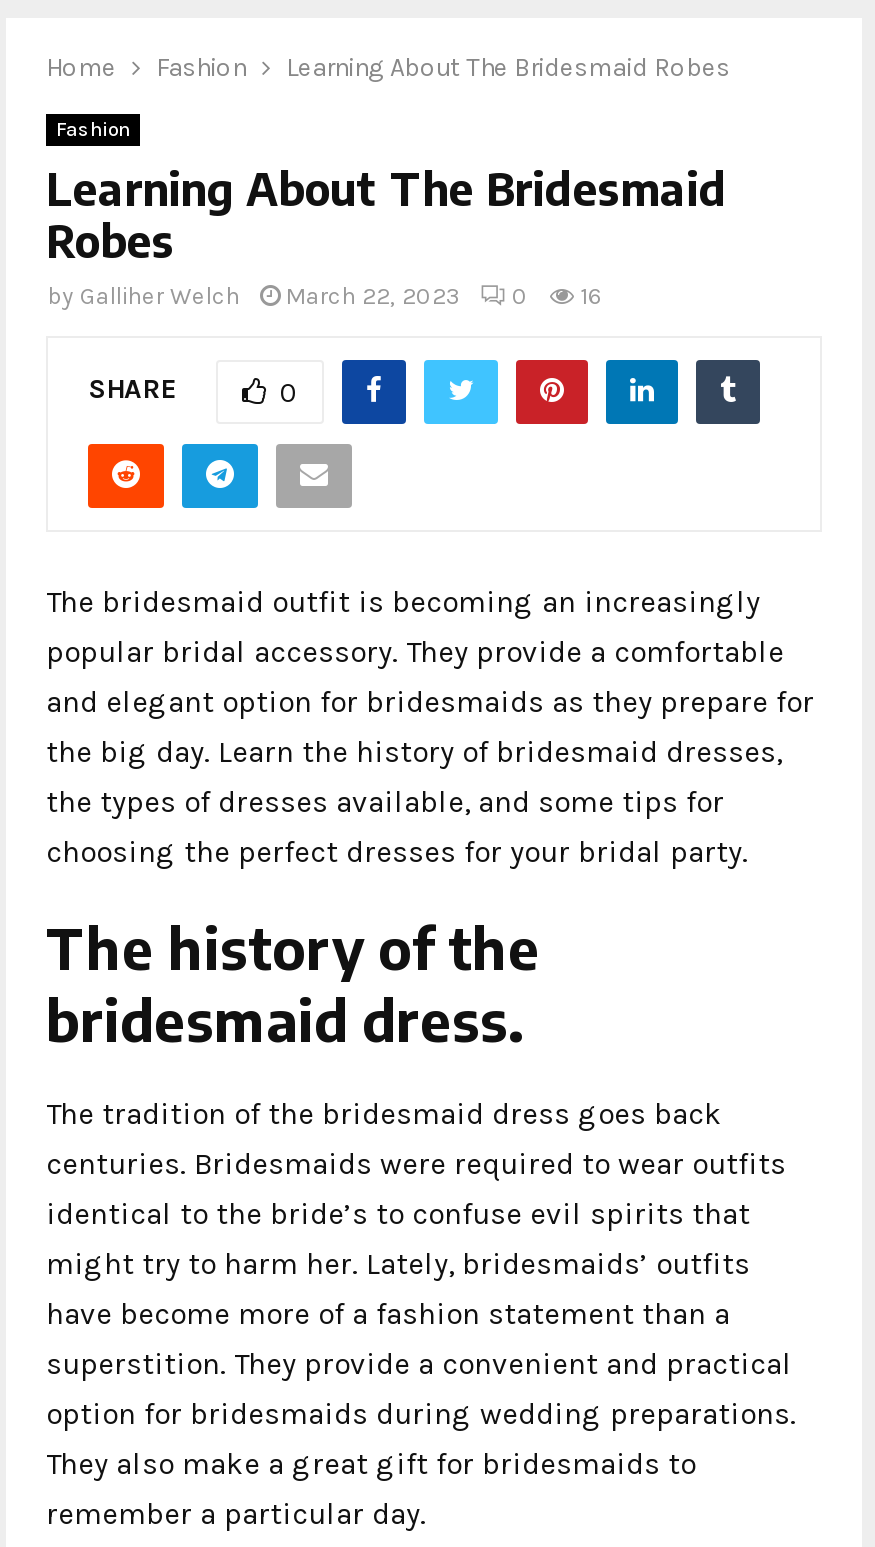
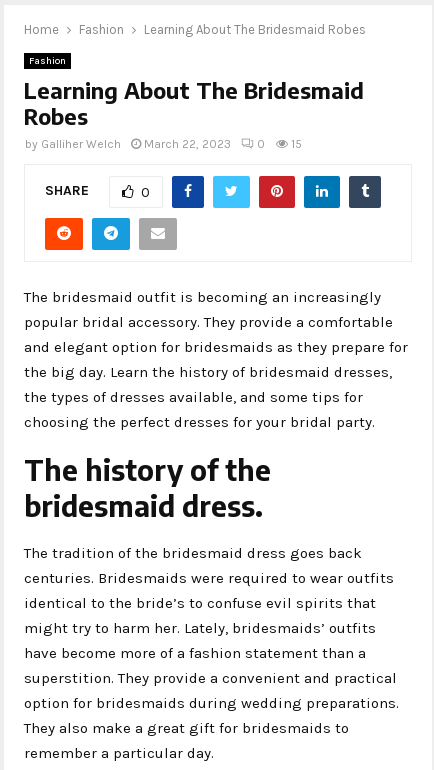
- 16
+ 15
